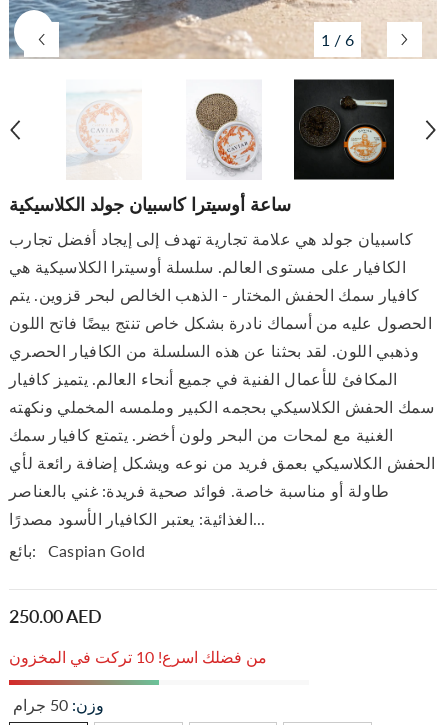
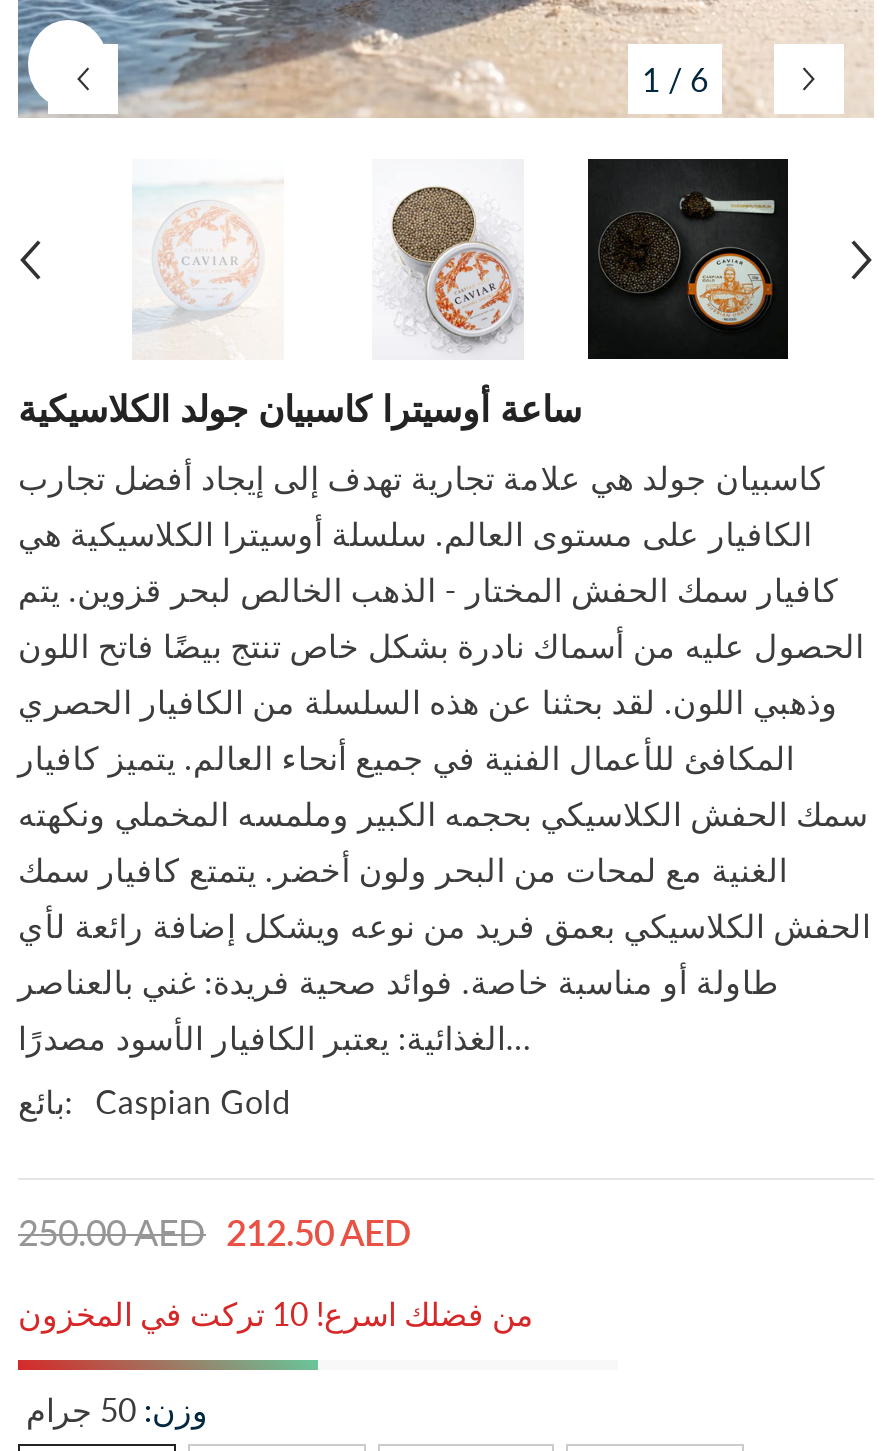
- 250.00 AED
+ 250.00 AED 212.50 AED
